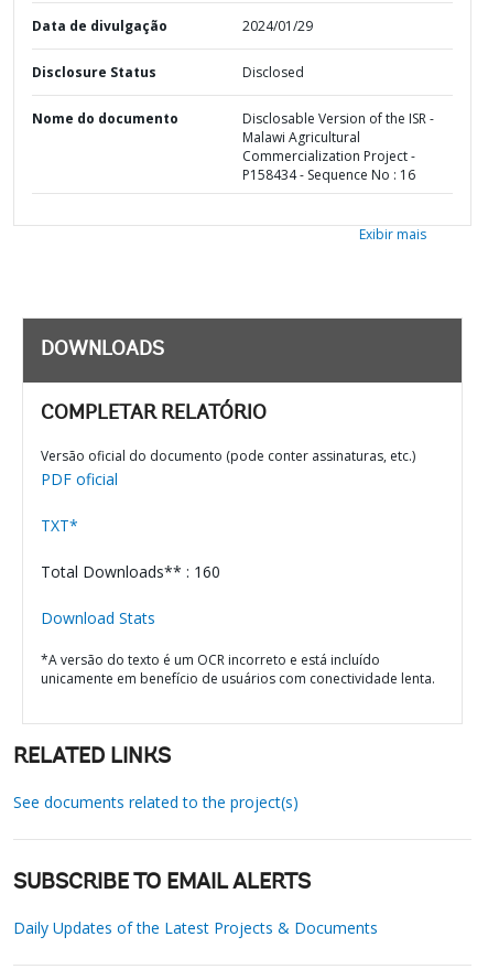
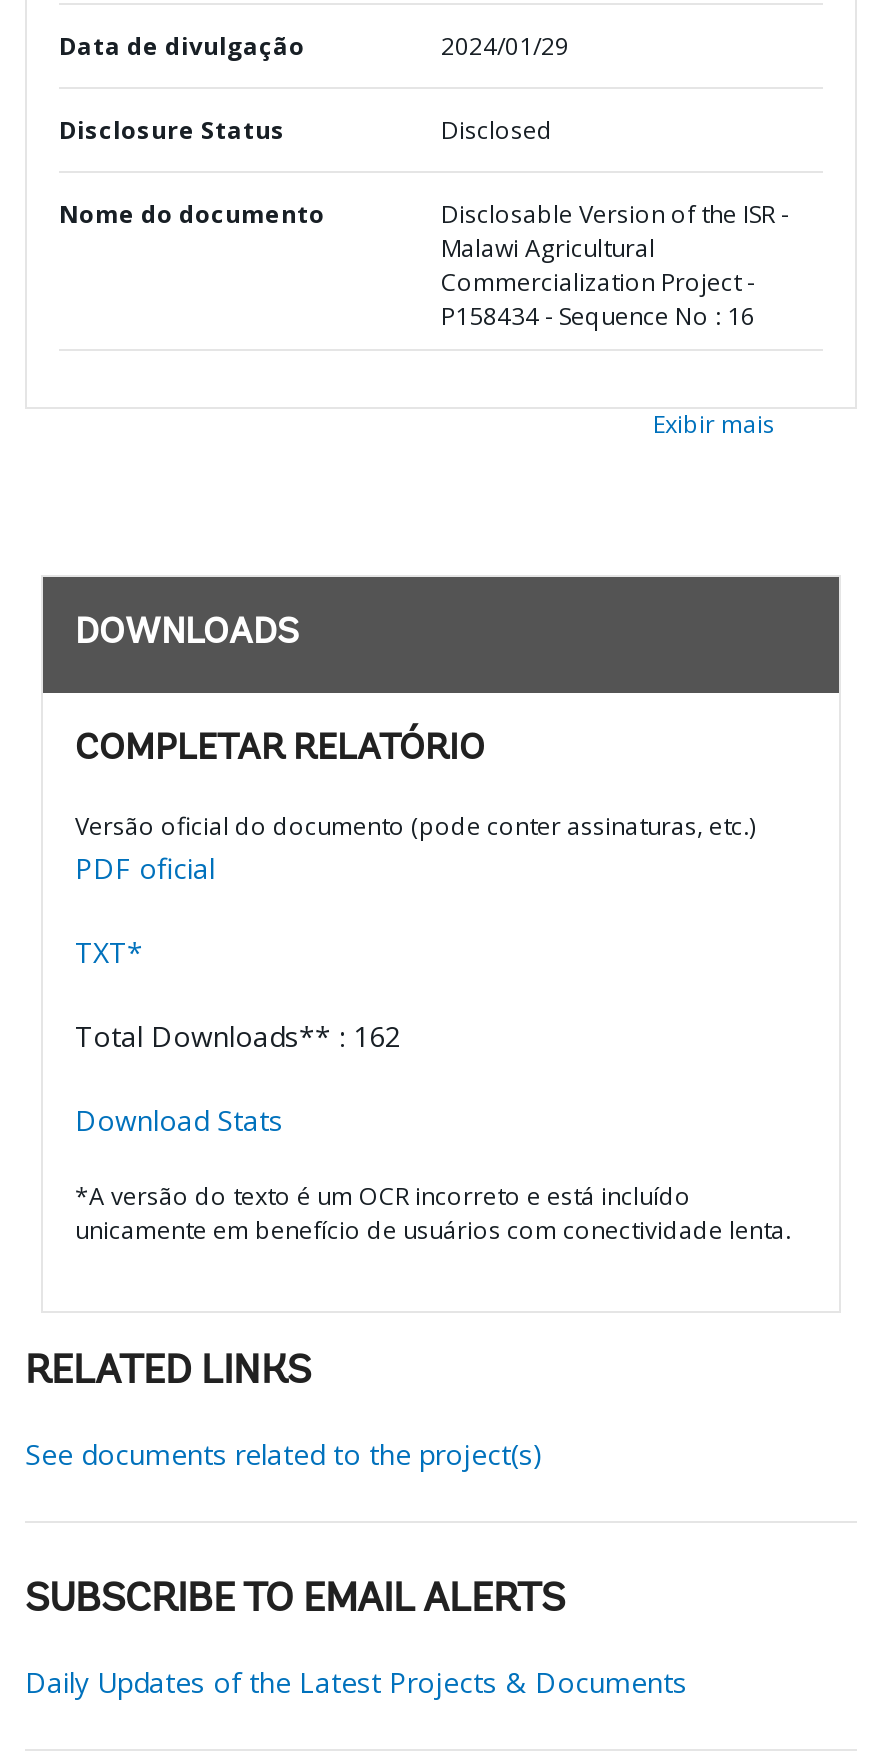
- Total Downloads** : 160
+ Total Downloads** : 162
